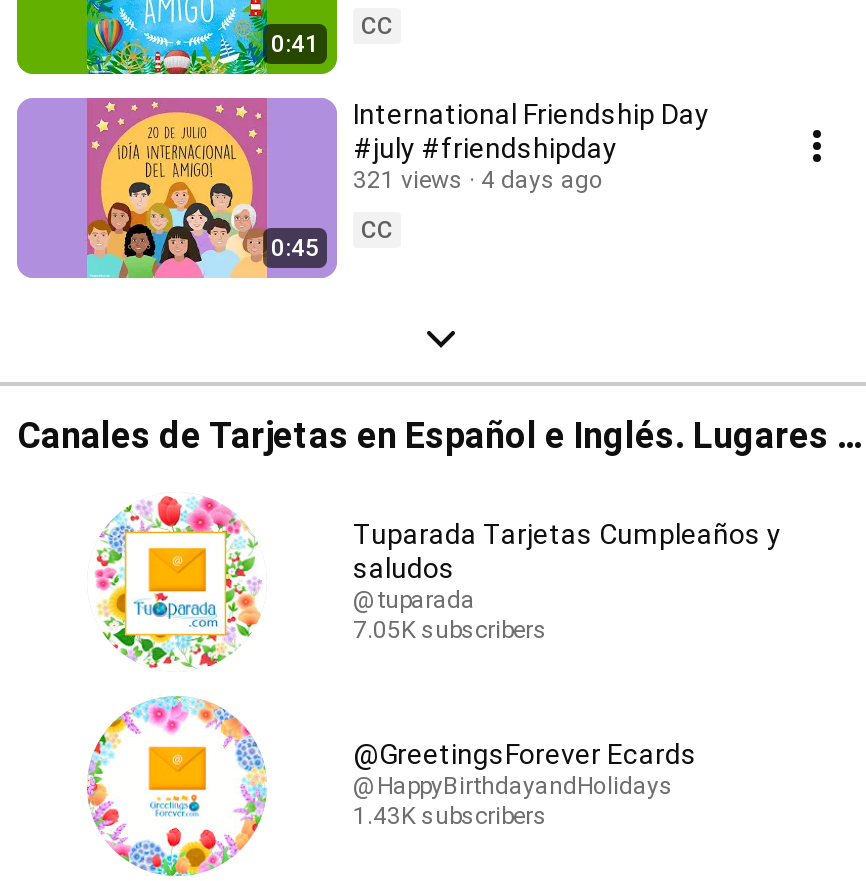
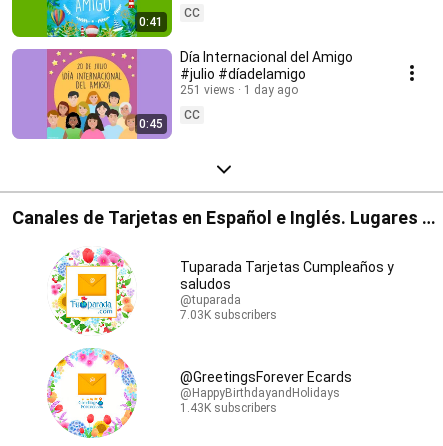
- International Friendship Day
- #july #friendshipday
- 321 views
- 4 days ago
+ Día Internacional del Amigo
+ #julio #díadelamigo
+ 251 views
+ 1 day ago

- 7.05K subscribers
+ 7.03K subscribers
